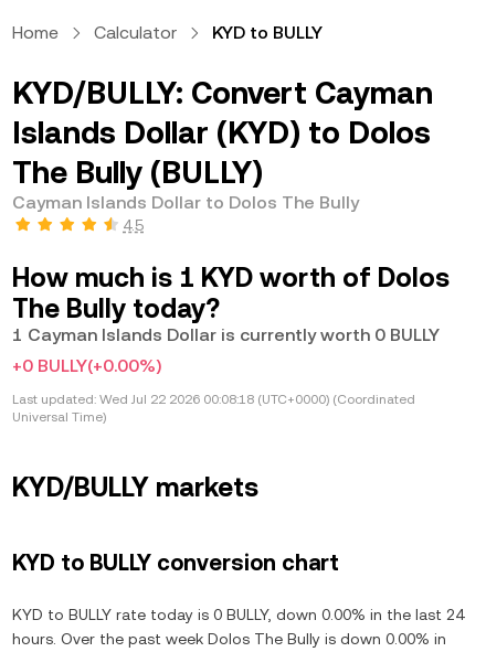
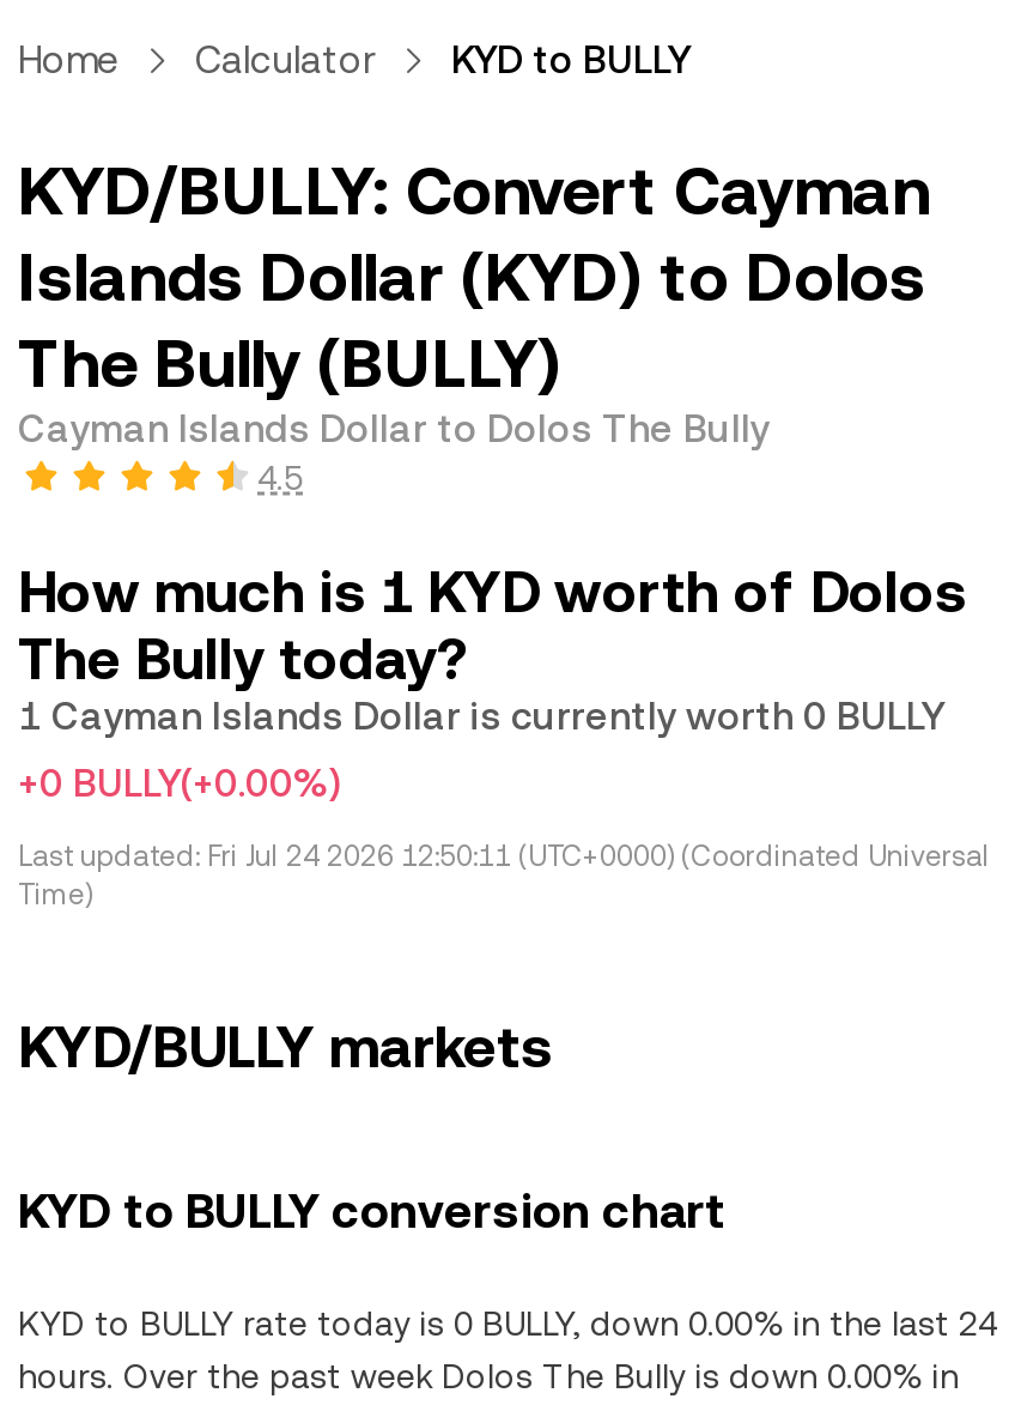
- Last updated: Wed Jul 22 2026 00:08:18 (UTC+0000) (Coordinated
- Universal Time)
+ Last updated: Fri Jul 24 2026 12:50:11 (UTC+0000) (Coordinated Universal
+ Time)
